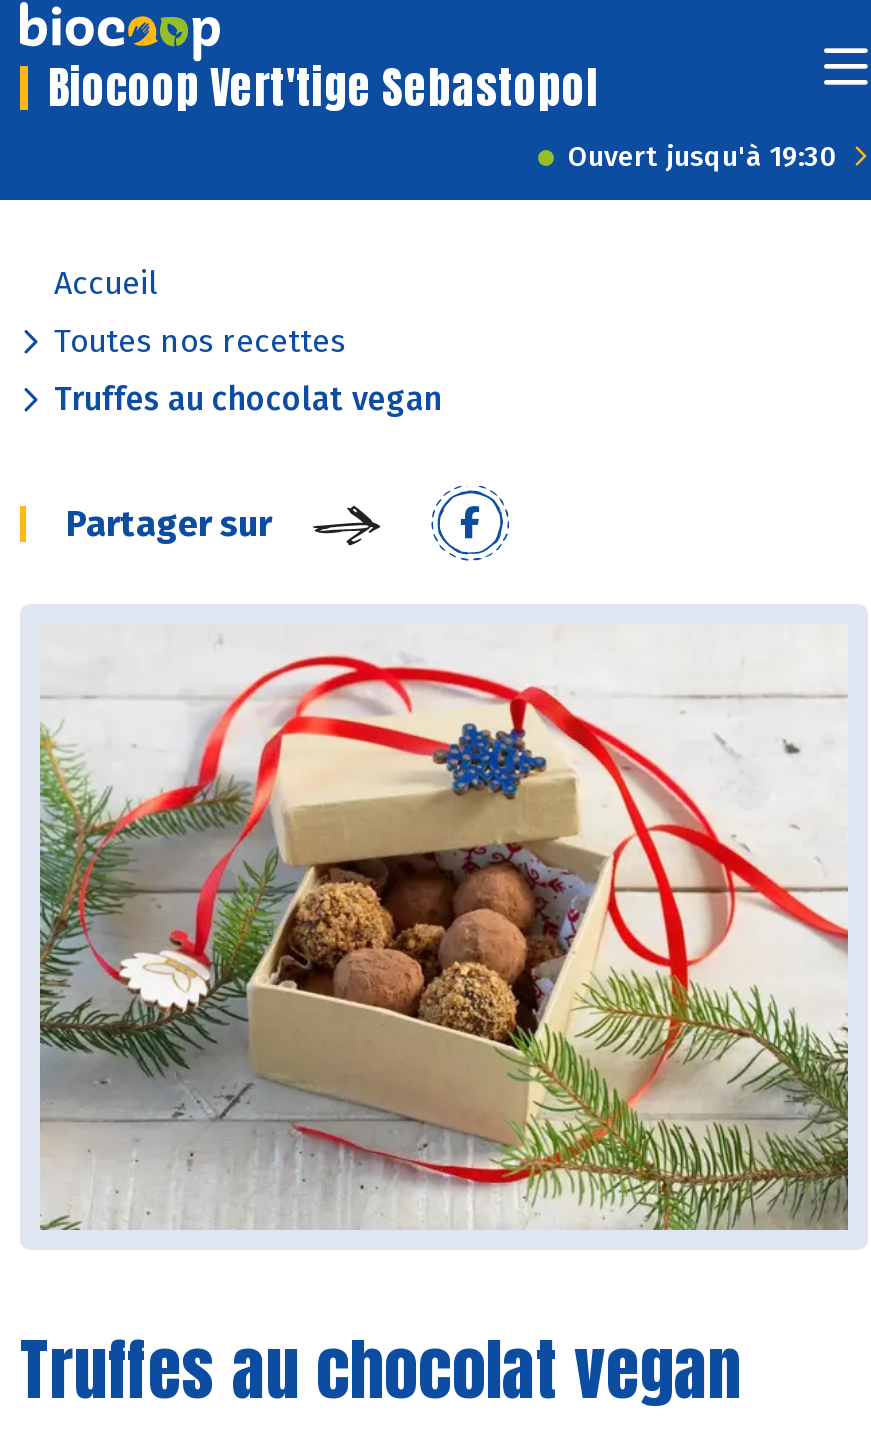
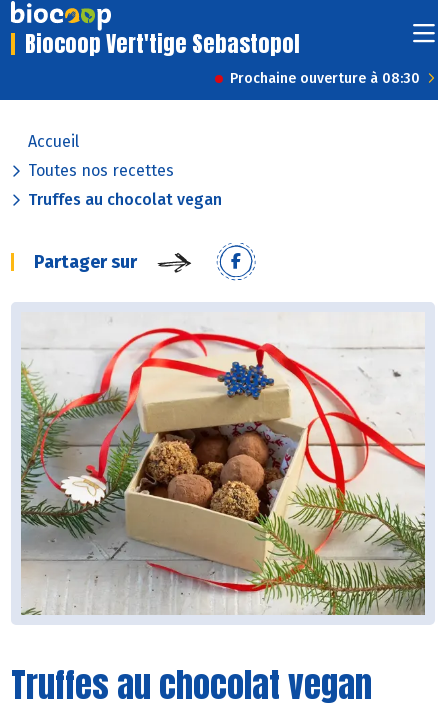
- Ouvert jusqu'à 19:30
+ Prochaine ouverture à 08:30
